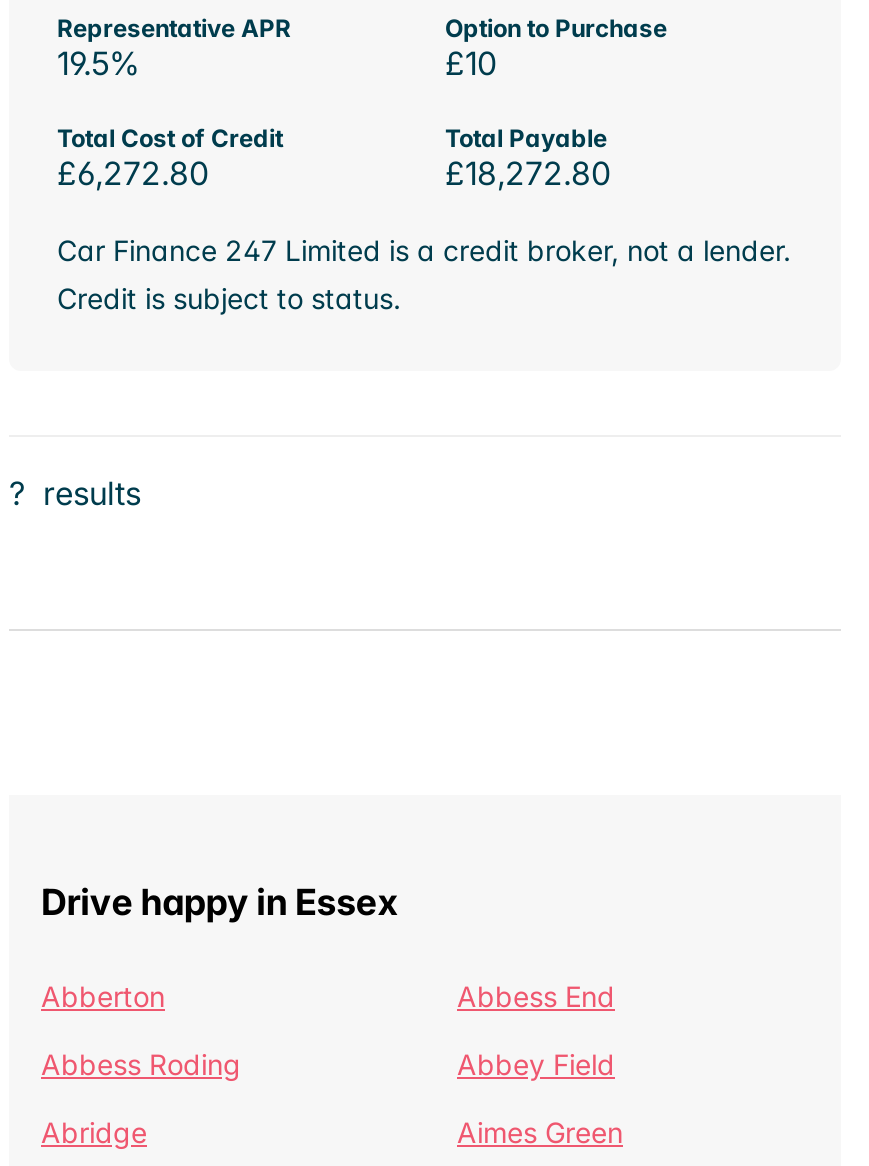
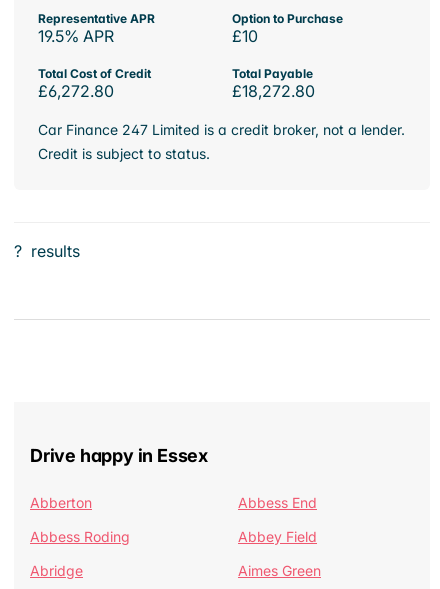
- 19.5%
+ 19.5% APR
